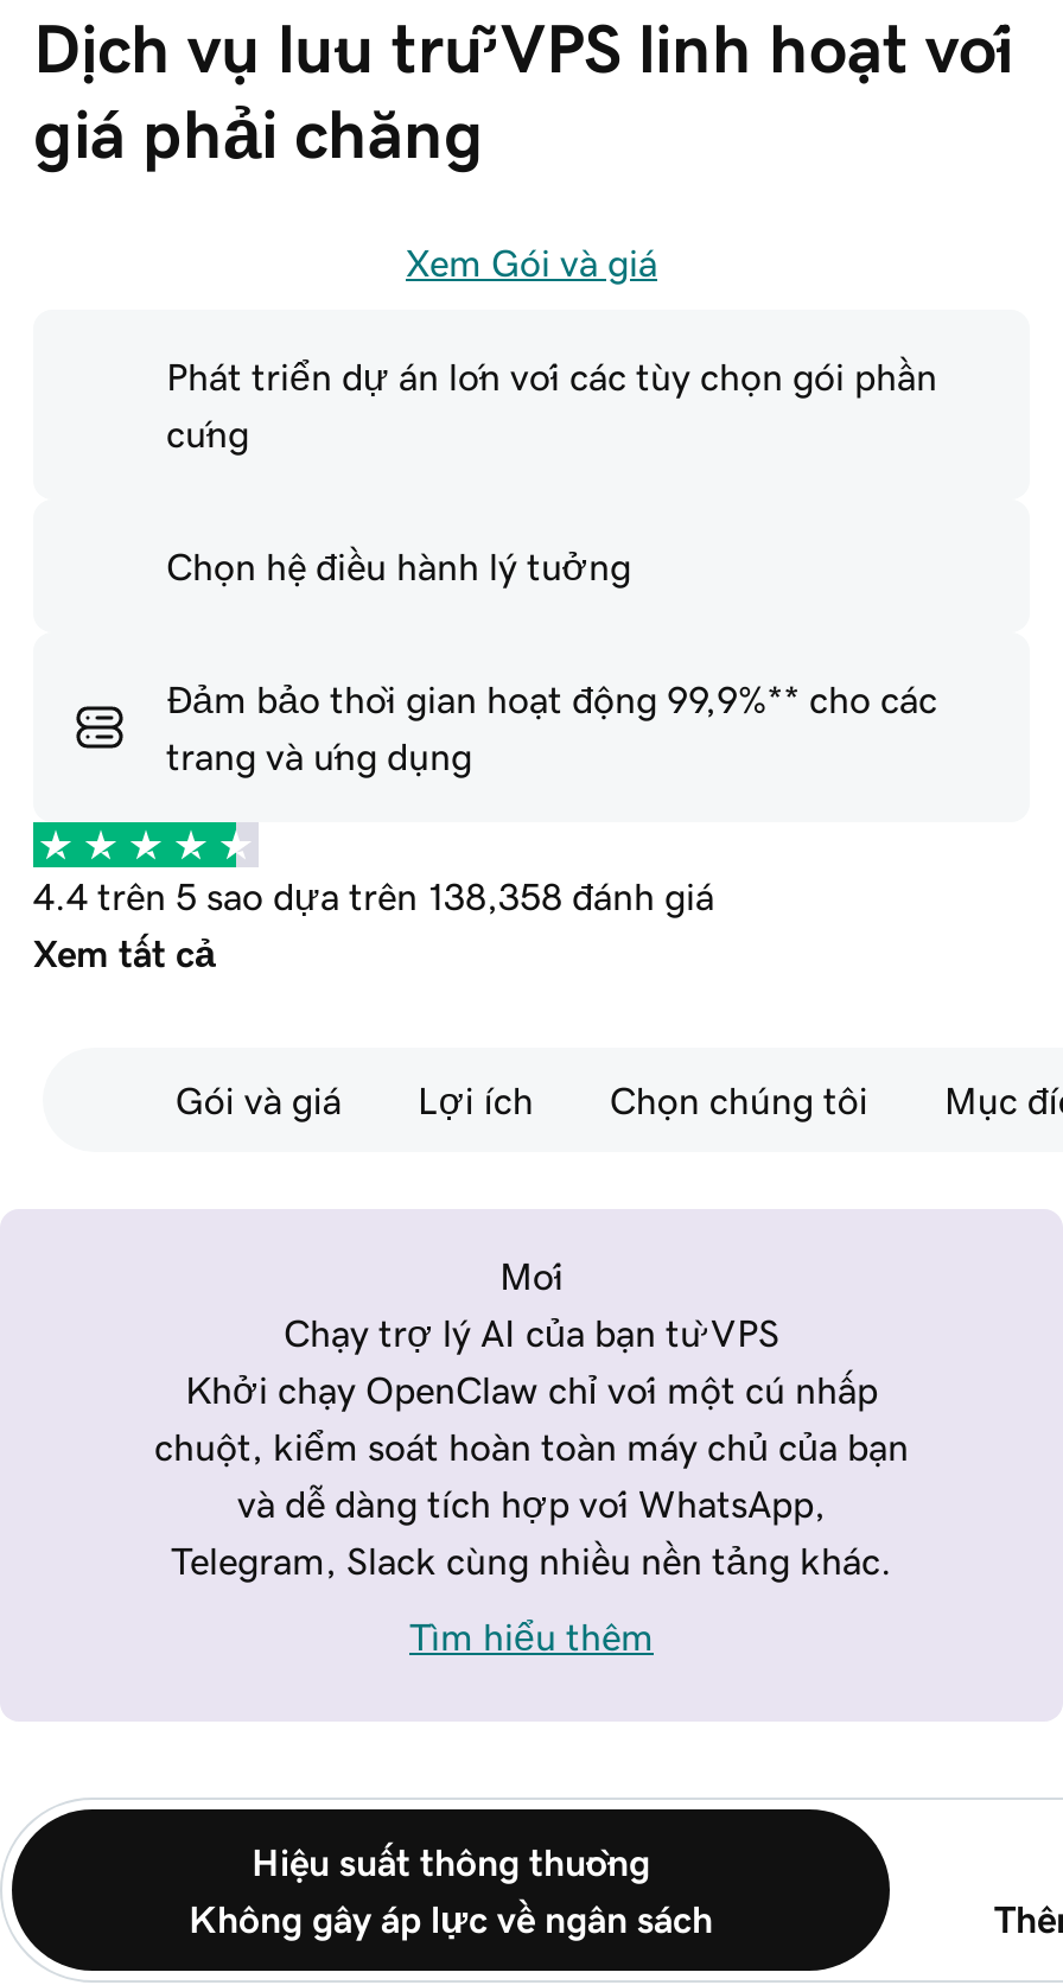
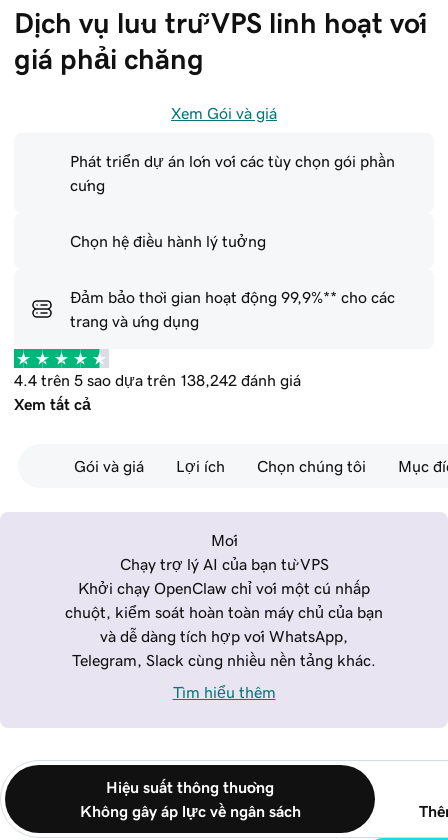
- 4.4 trên 5 sao dựa trên 138,358 đánh giá
+ 4.4 trên 5 sao dựa trên 138,242 đánh giá
